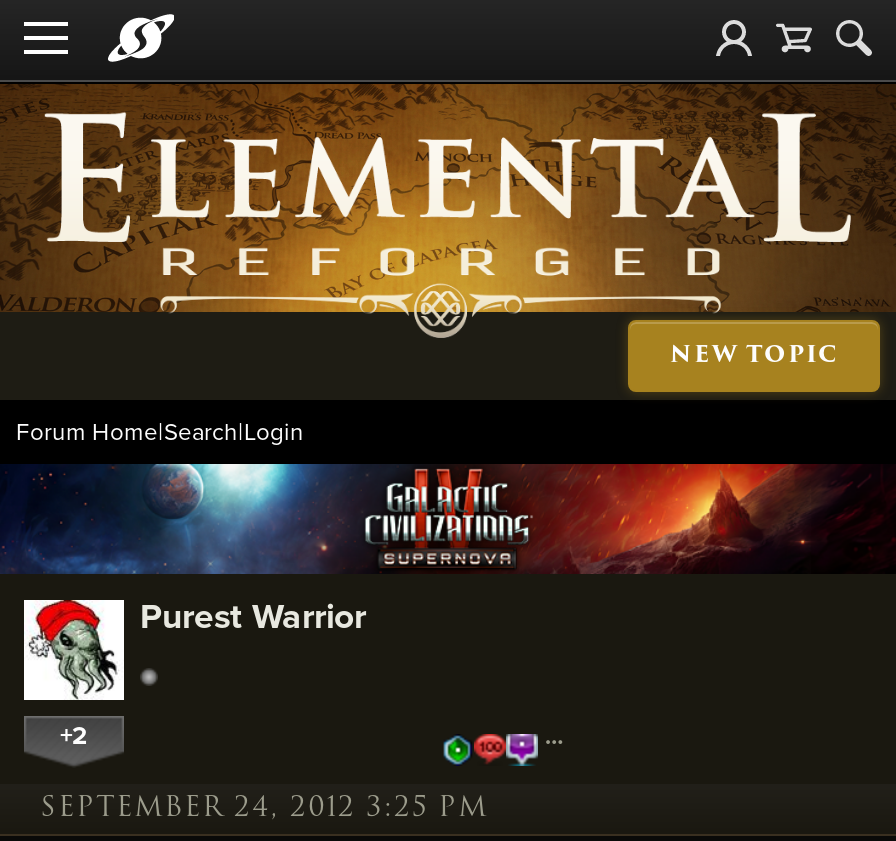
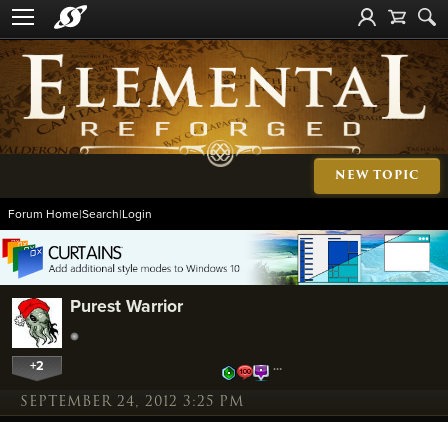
- [image]
+ [image]
